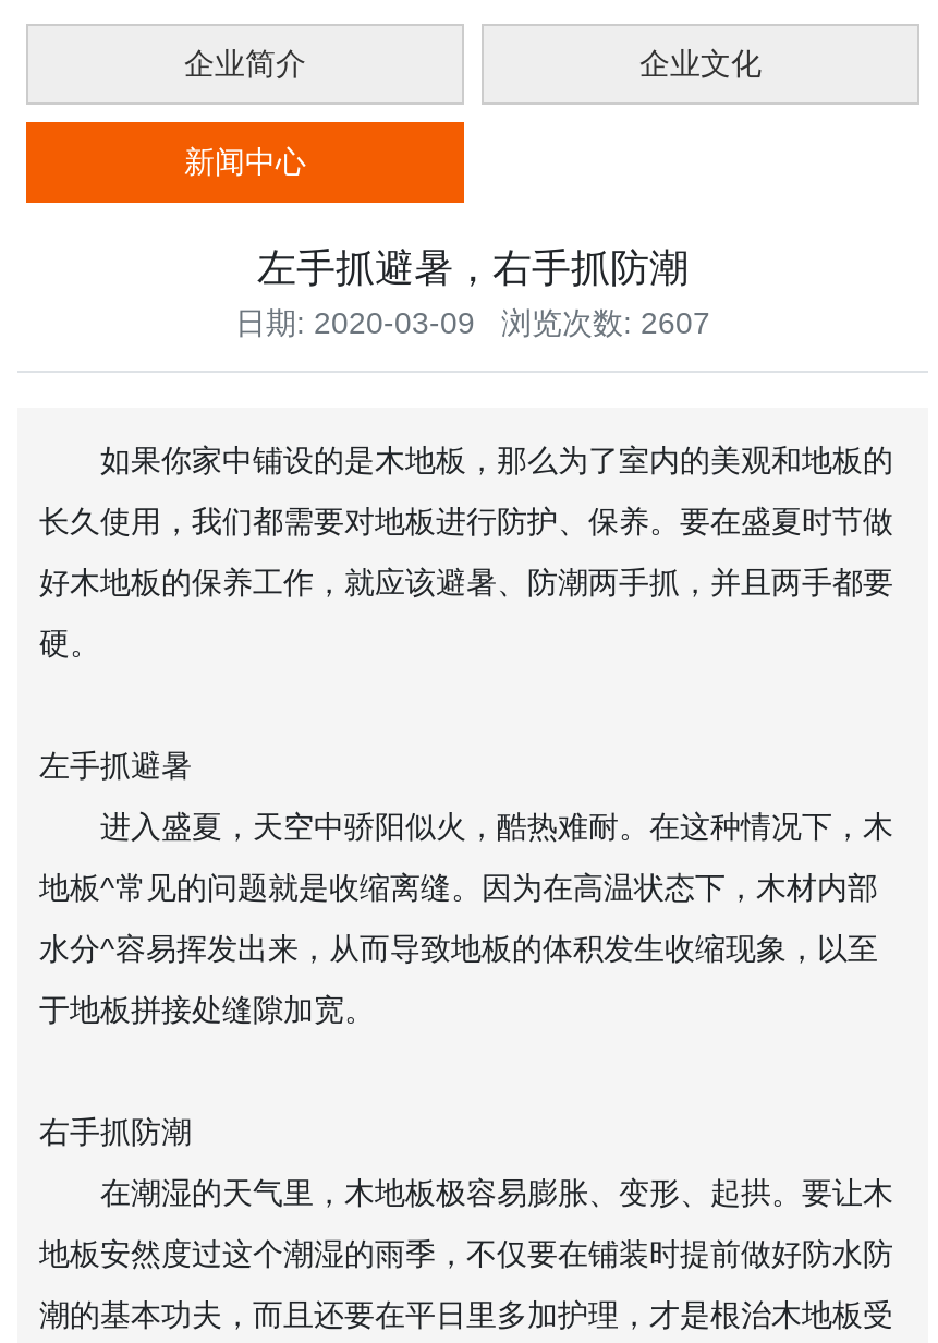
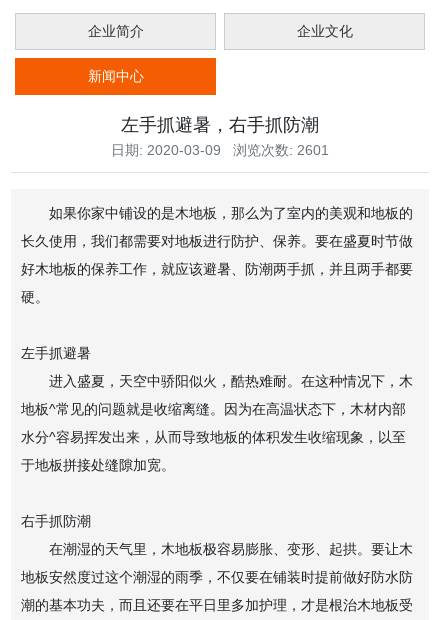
- 日期: 2020-03-09 浏览次数: 2607
+ 日期: 2020-03-09 浏览次数: 2601
